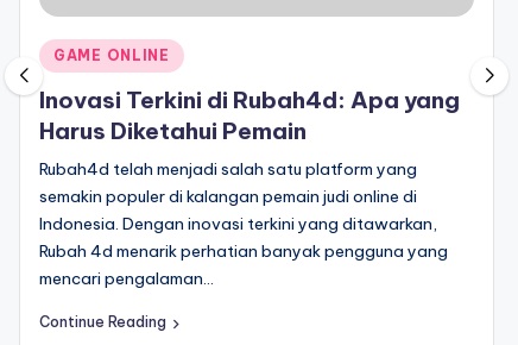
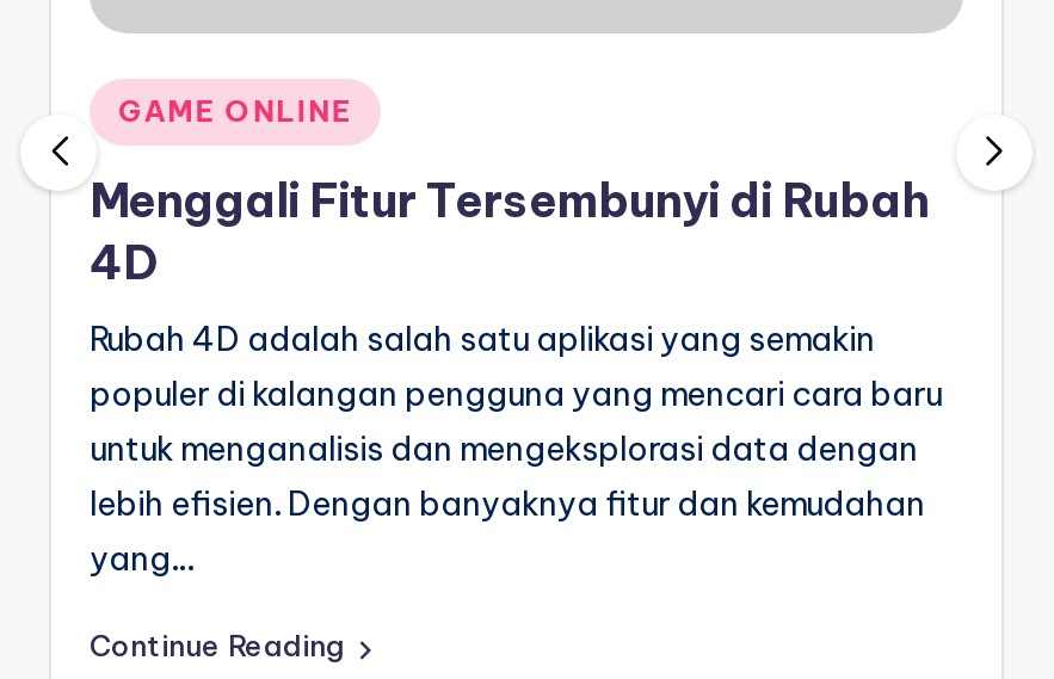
- Inovasi Terkini di Rubah4d: Apa yang
- Harus Diketahui Pemain
+ Menggali Fitur Tersembunyi di Rubah
+ 4D

- Rubah4d telah menjadi salah satu platform yang
- semakin populer di kalangan pemain judi online di
- Indonesia. Dengan inovasi terkini yang ditawarkan,
- Rubah 4d menarik perhatian banyak pengguna yang
- mencari pengalaman…
+ Rubah 4D adalah salah satu aplikasi yang semakin
+ populer di kalangan pengguna yang mencari cara baru
+ untuk menganalisis dan mengeksplorasi data dengan
+ lebih efisien. Dengan banyaknya fitur dan kemudahan
+ yang…
